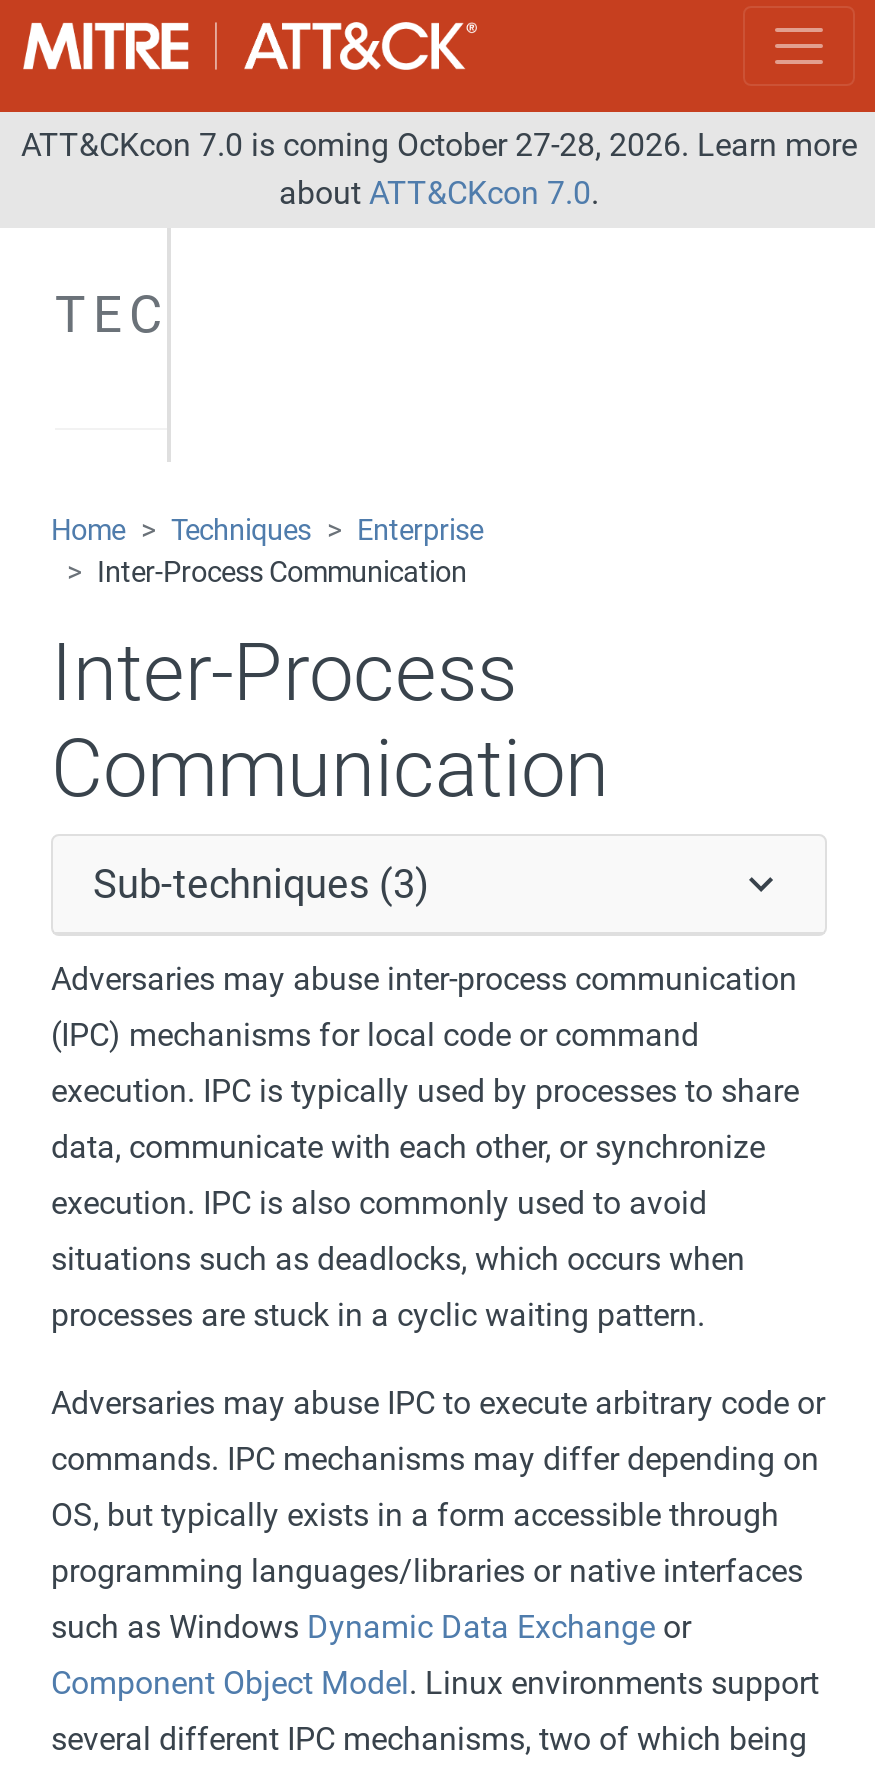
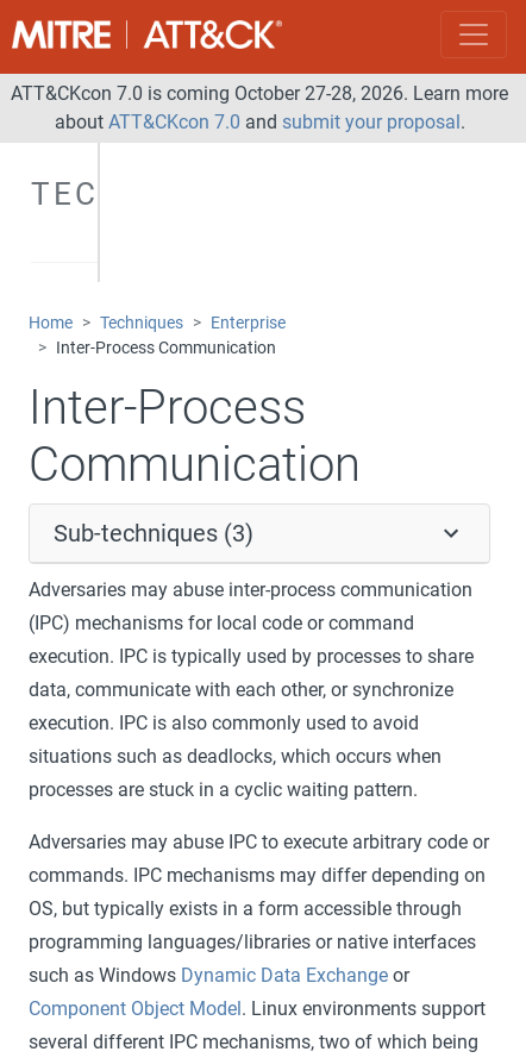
- about ATT&CKcon 7.0.
+ about ATT&CKcon 7.0 and submit your proposal.
